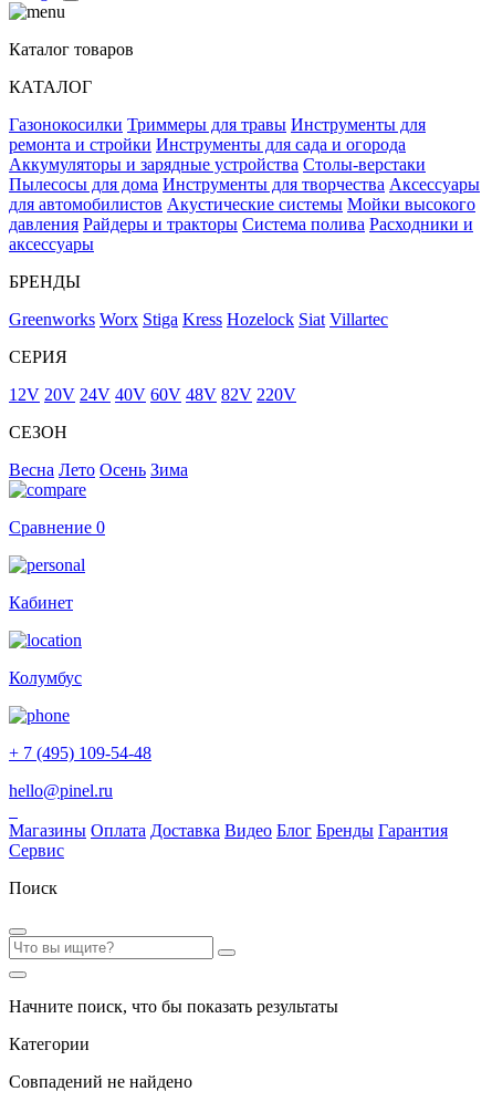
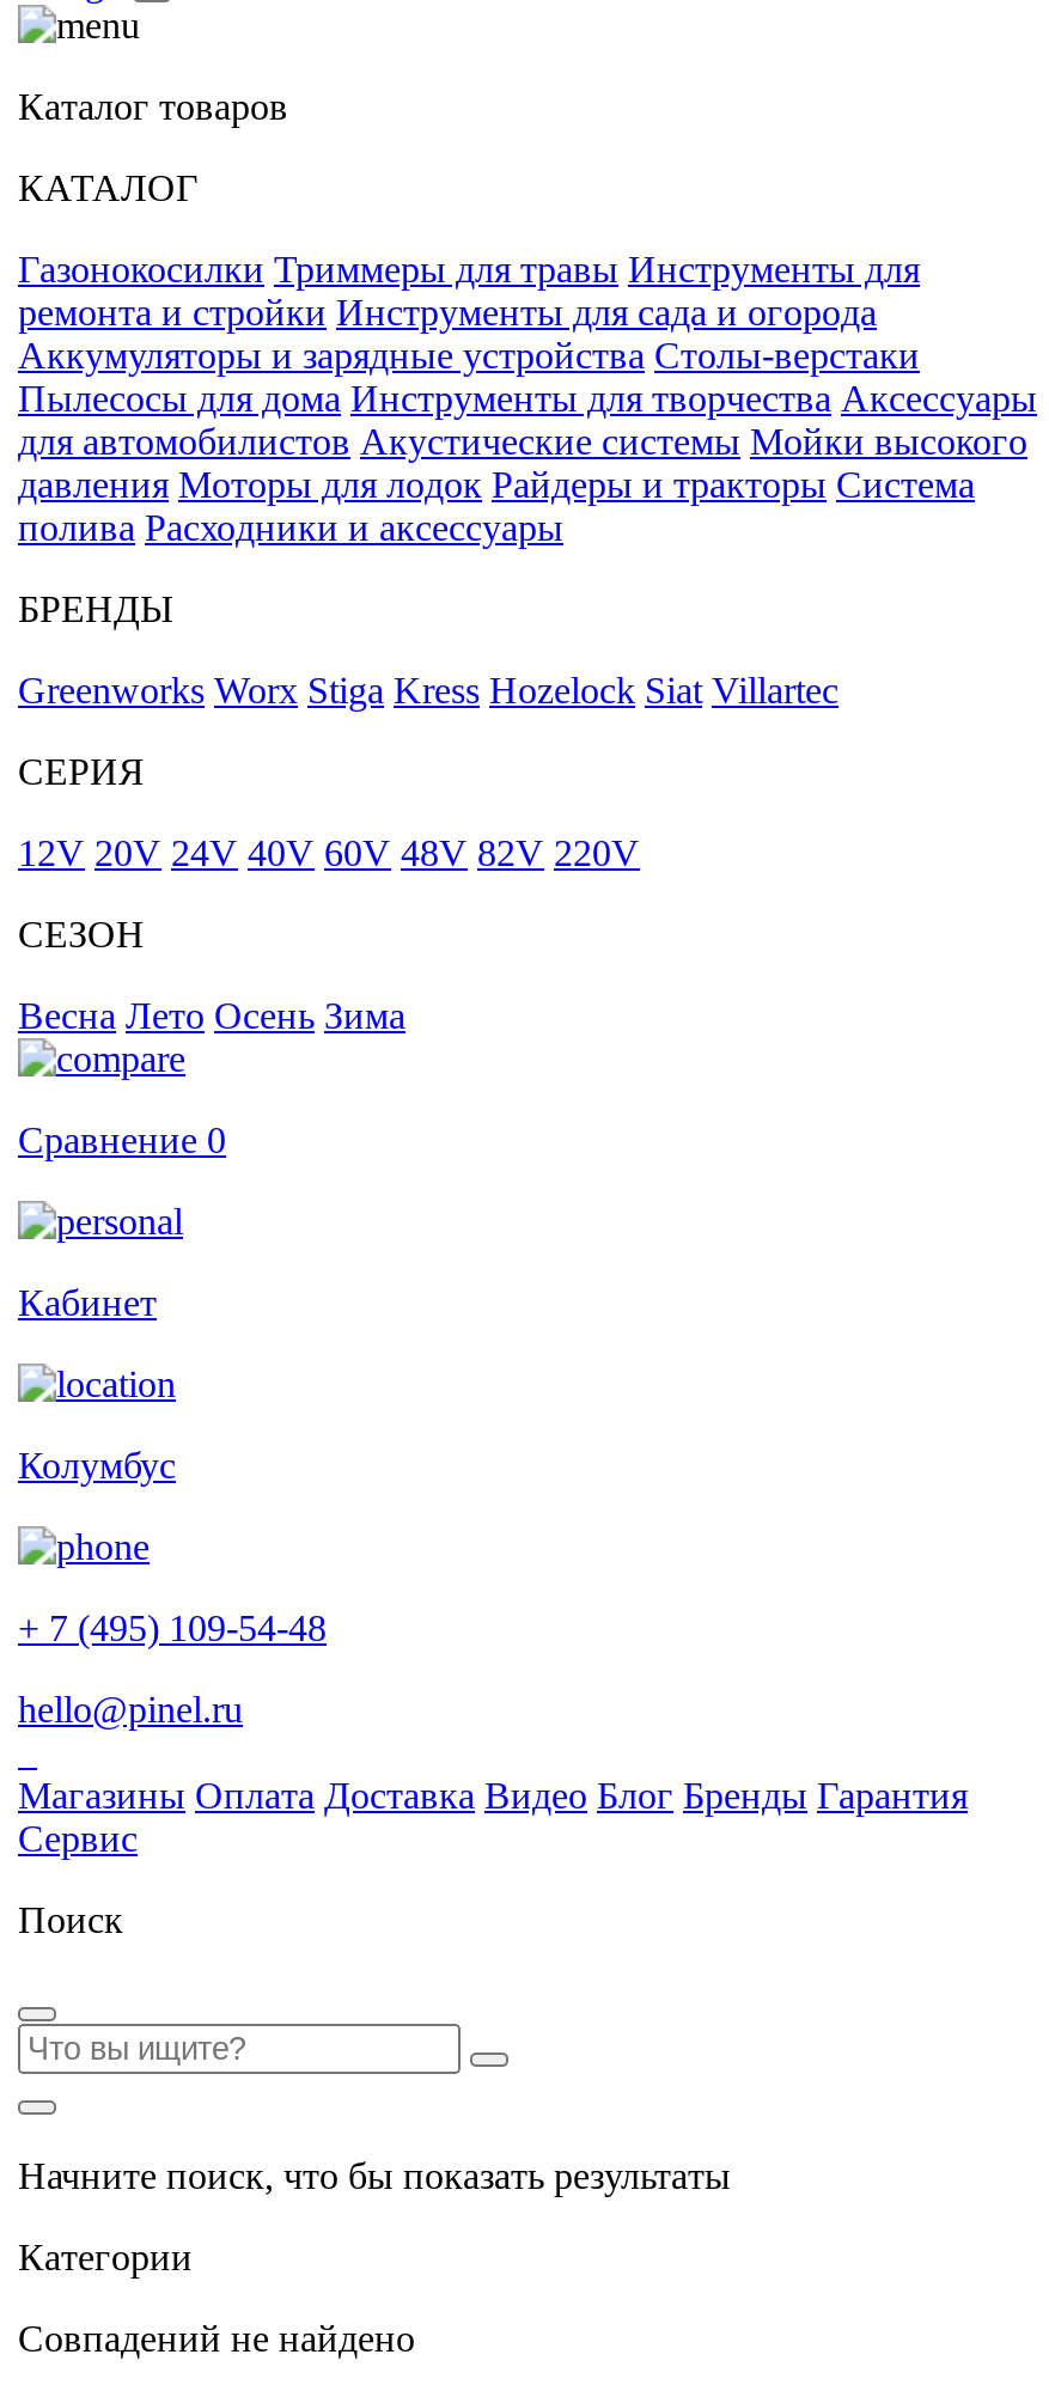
- давления Райдеры и тракторы Система полива Расходники и
- аксессуары
+ давления Моторы для лодок Райдеры и тракторы Система
+ полива Расходники и аксессуары
